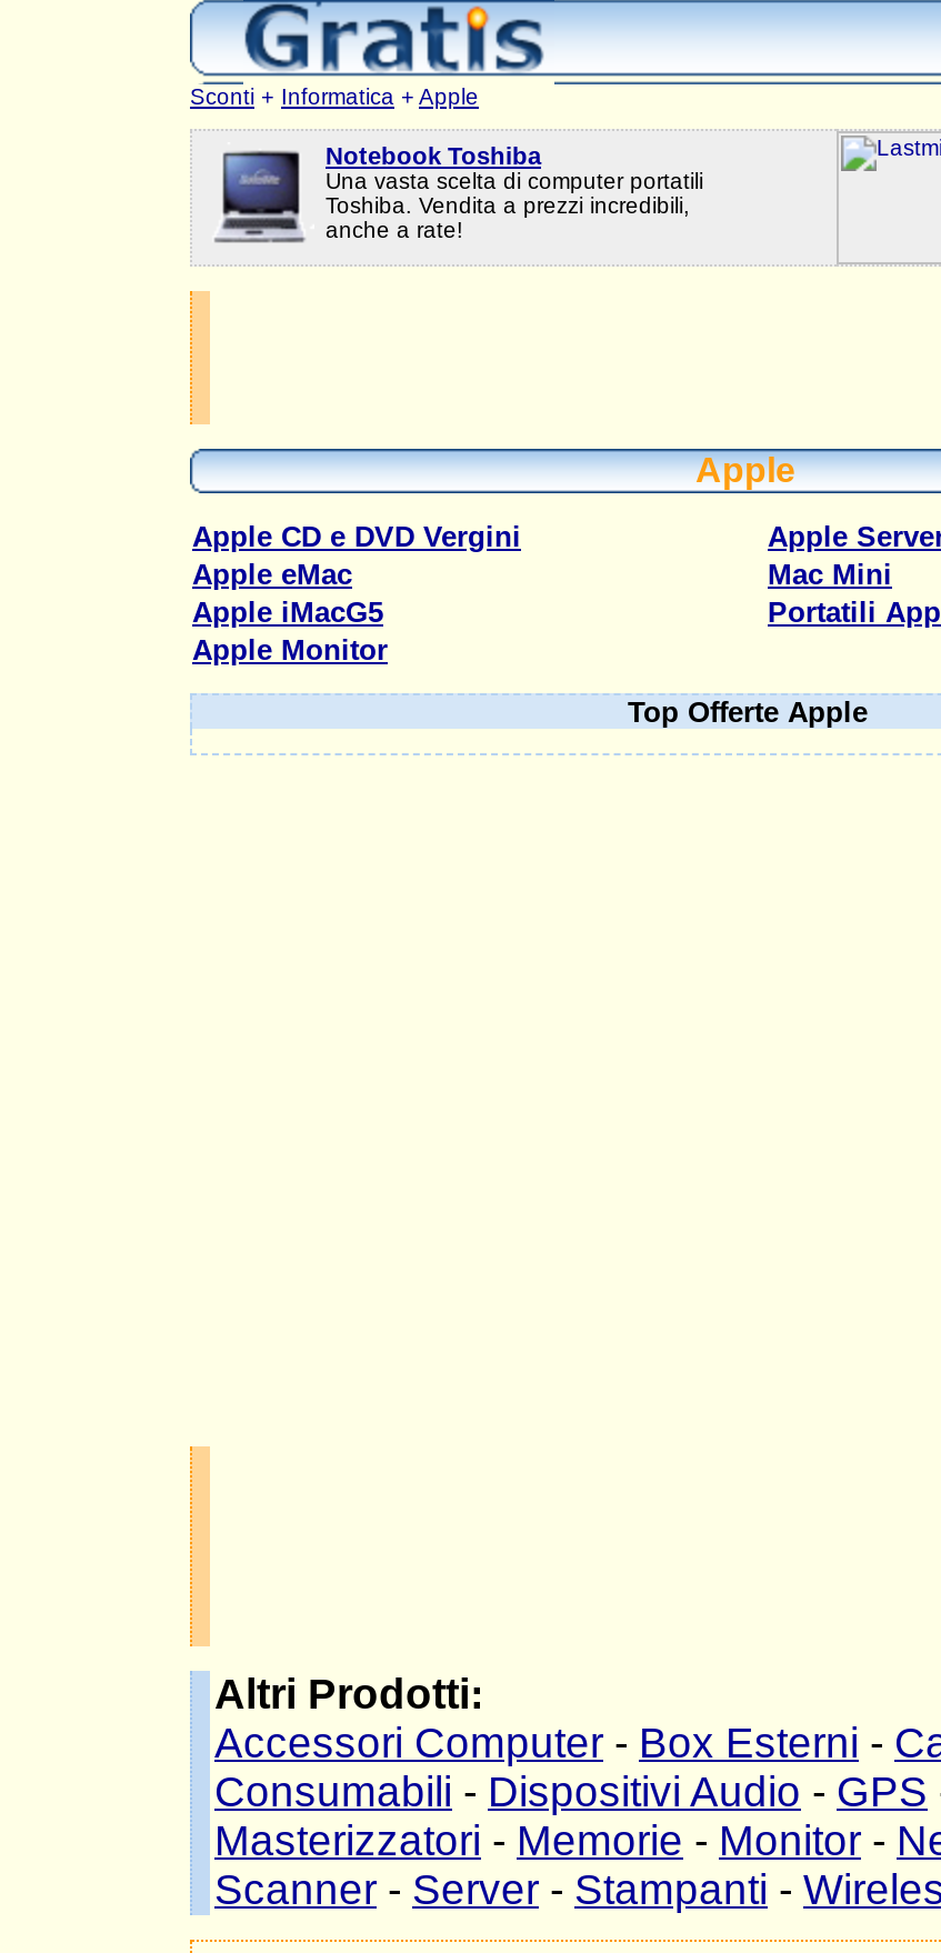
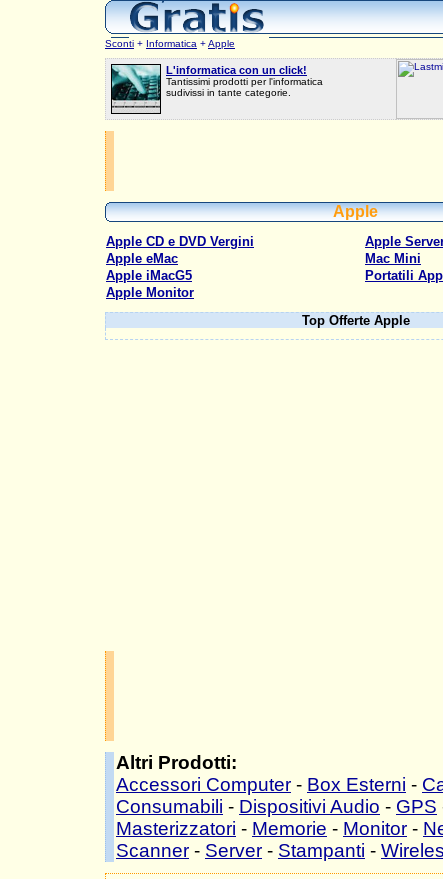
- [image]
- Notebook Toshiba
- Una vasta scelta di computer portatili
- Toshiba. Vendita a prezzi incredibili,
- anche a rate!
+ [image]
+ L'informatica con un click!
+ Tantissimi prodotti per l'informatica
+ sudivissi in tante categorie.
